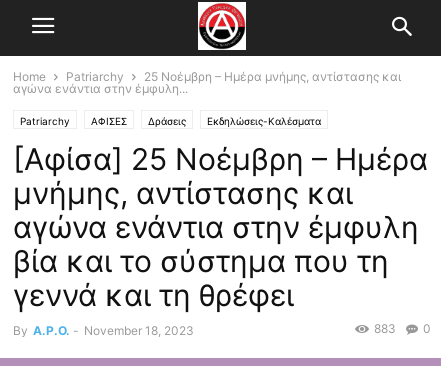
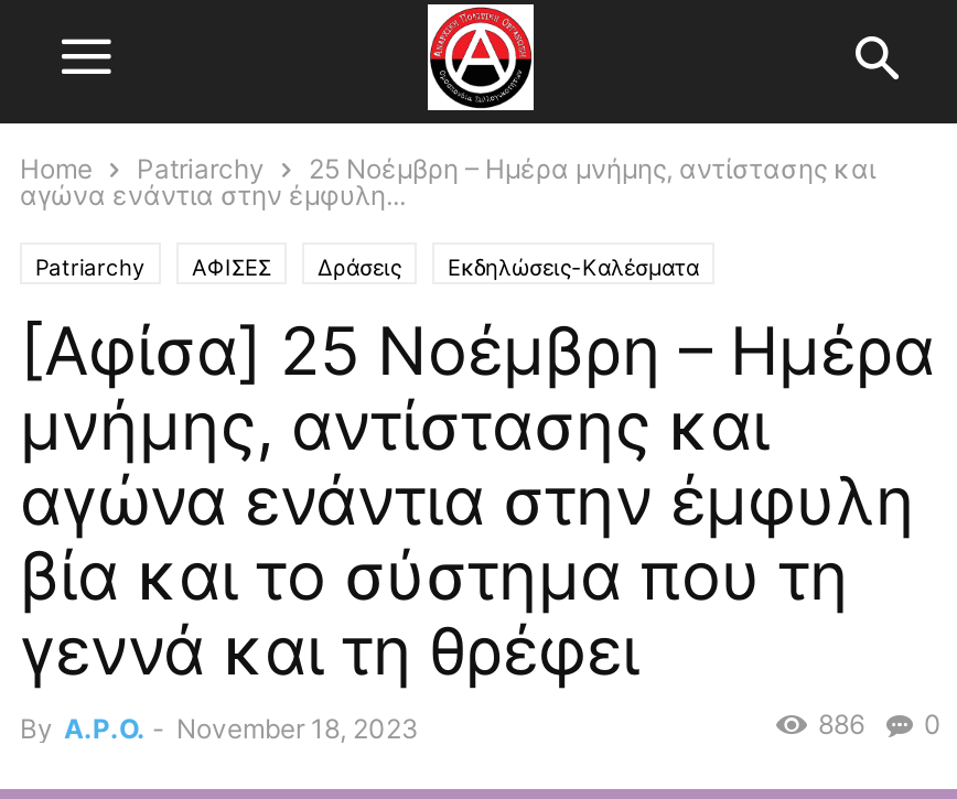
- 883 0
+ 886 0
